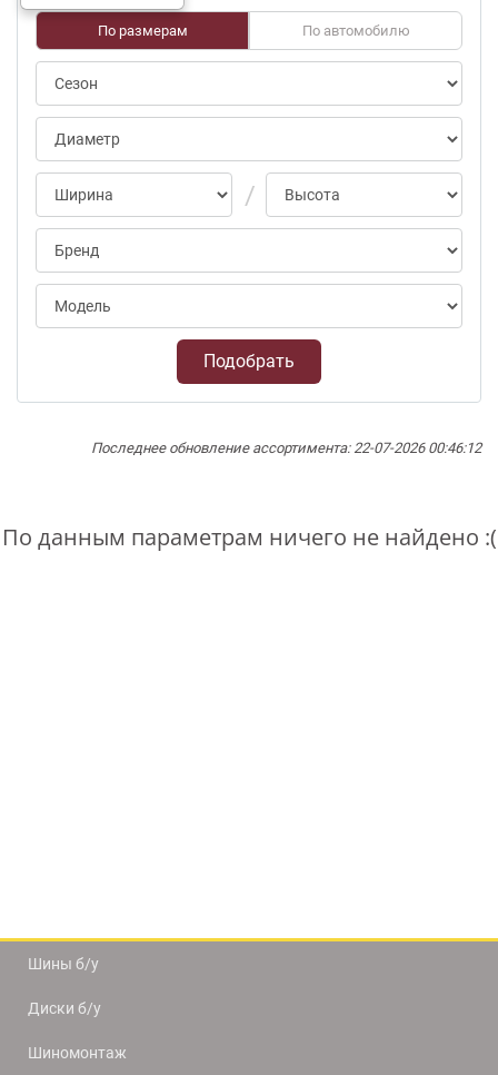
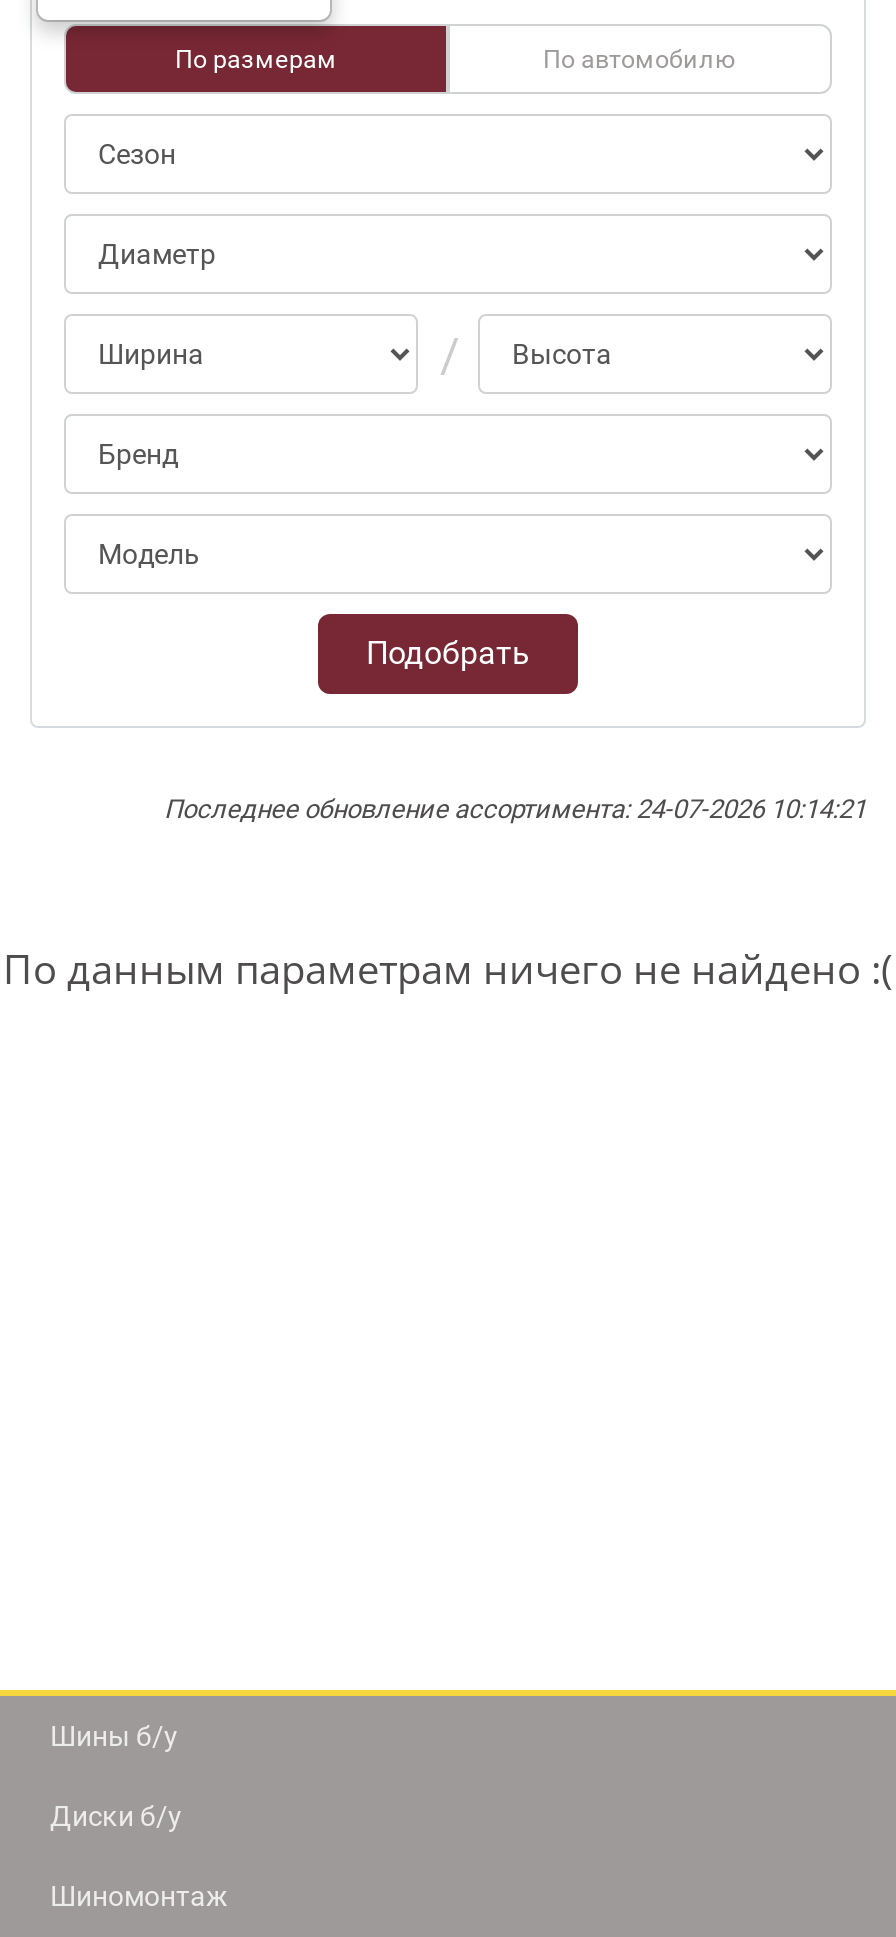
- Последнее обновление ассортимента: 22-07-2026 00:46:12
+ Последнее обновление ассортимента: 24-07-2026 10:14:21
